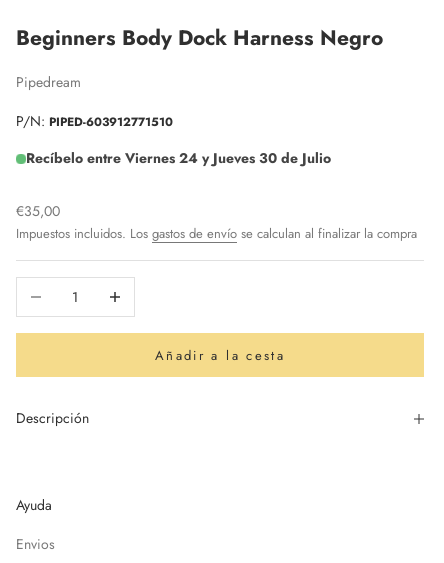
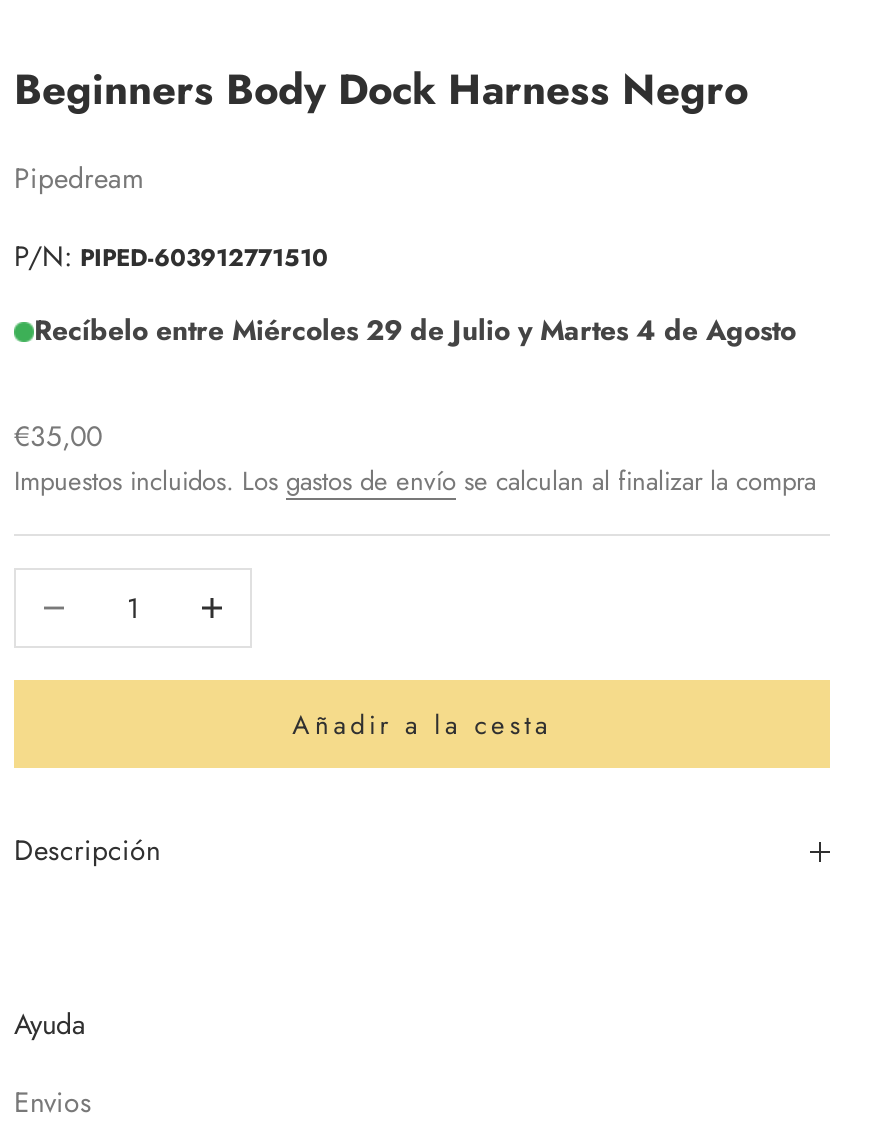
- Recíbelo entre Viernes 24 y Jueves 30 de Julio
+ Recíbelo entre Miércoles 29 de Julio y Martes 4 de Agosto
